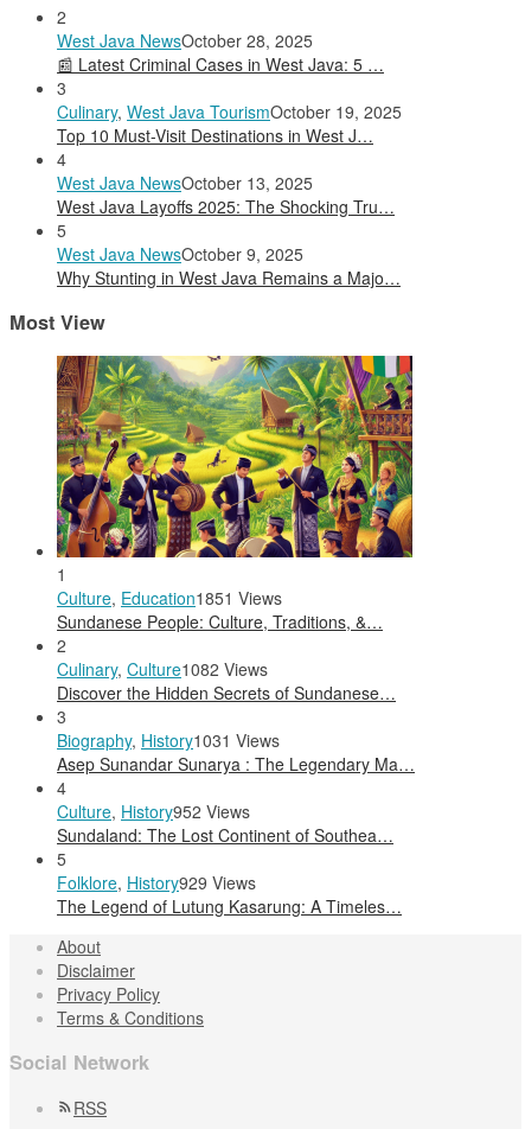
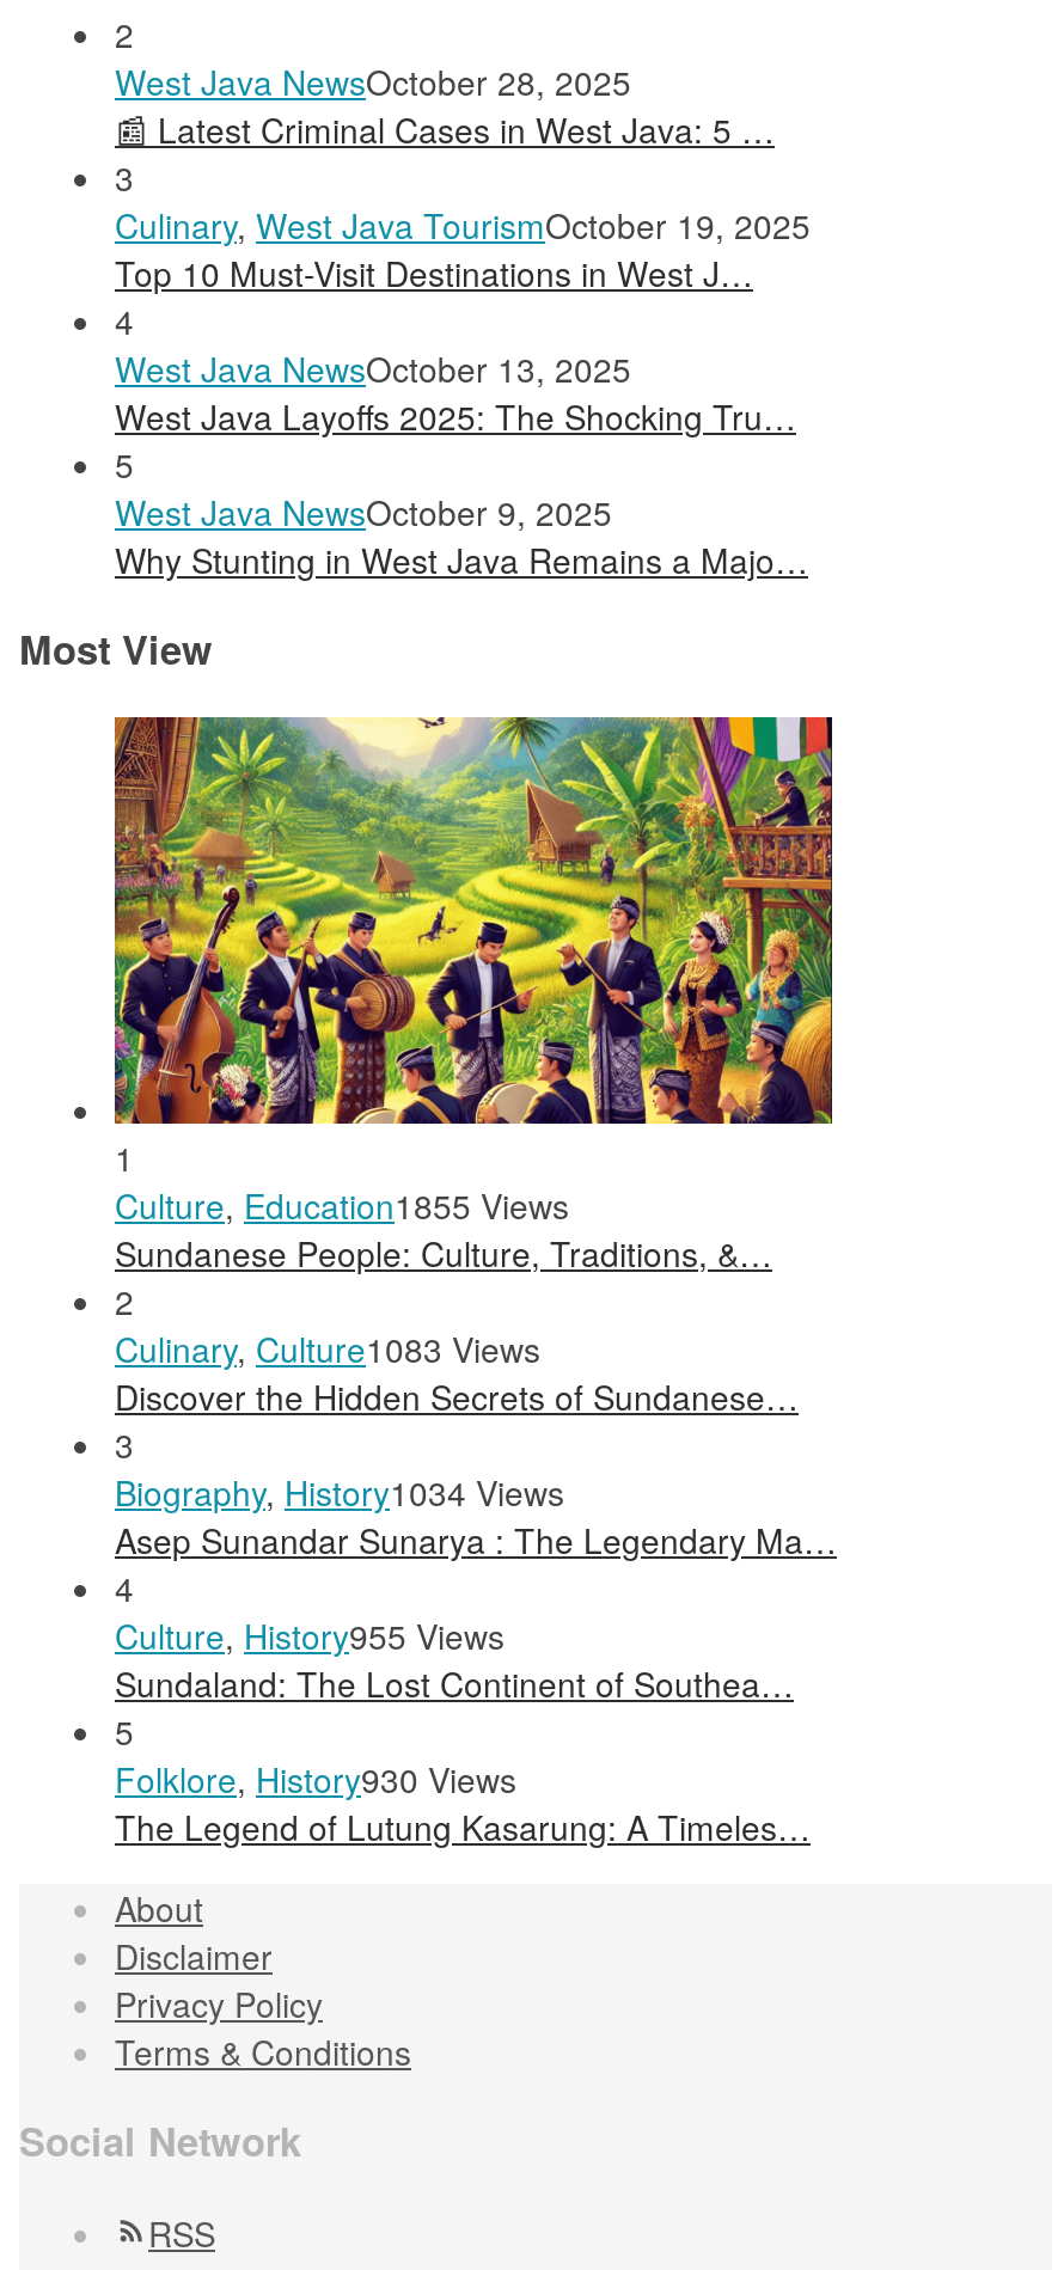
- Culture, Education1851 Views
+ Culture, Education1855 Views

- Culinary, Culture1082 Views
+ Culinary, Culture1083 Views

- Biography, History1031 Views
+ Biography, History1034 Views

- Culture, History952 Views
+ Culture, History955 Views

- Folklore, History929 Views
+ Folklore, History930 Views
